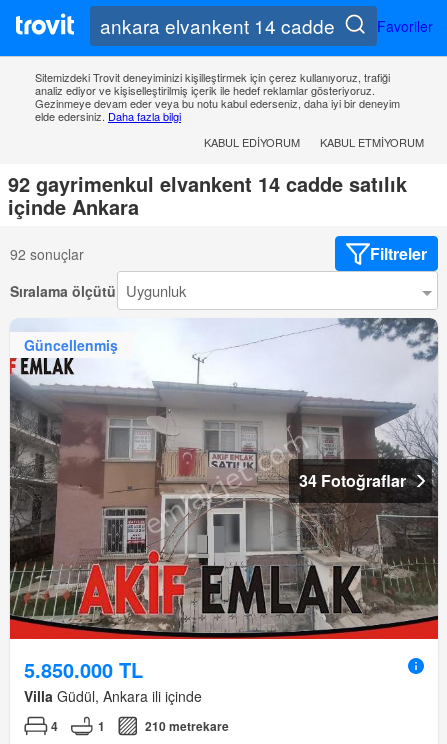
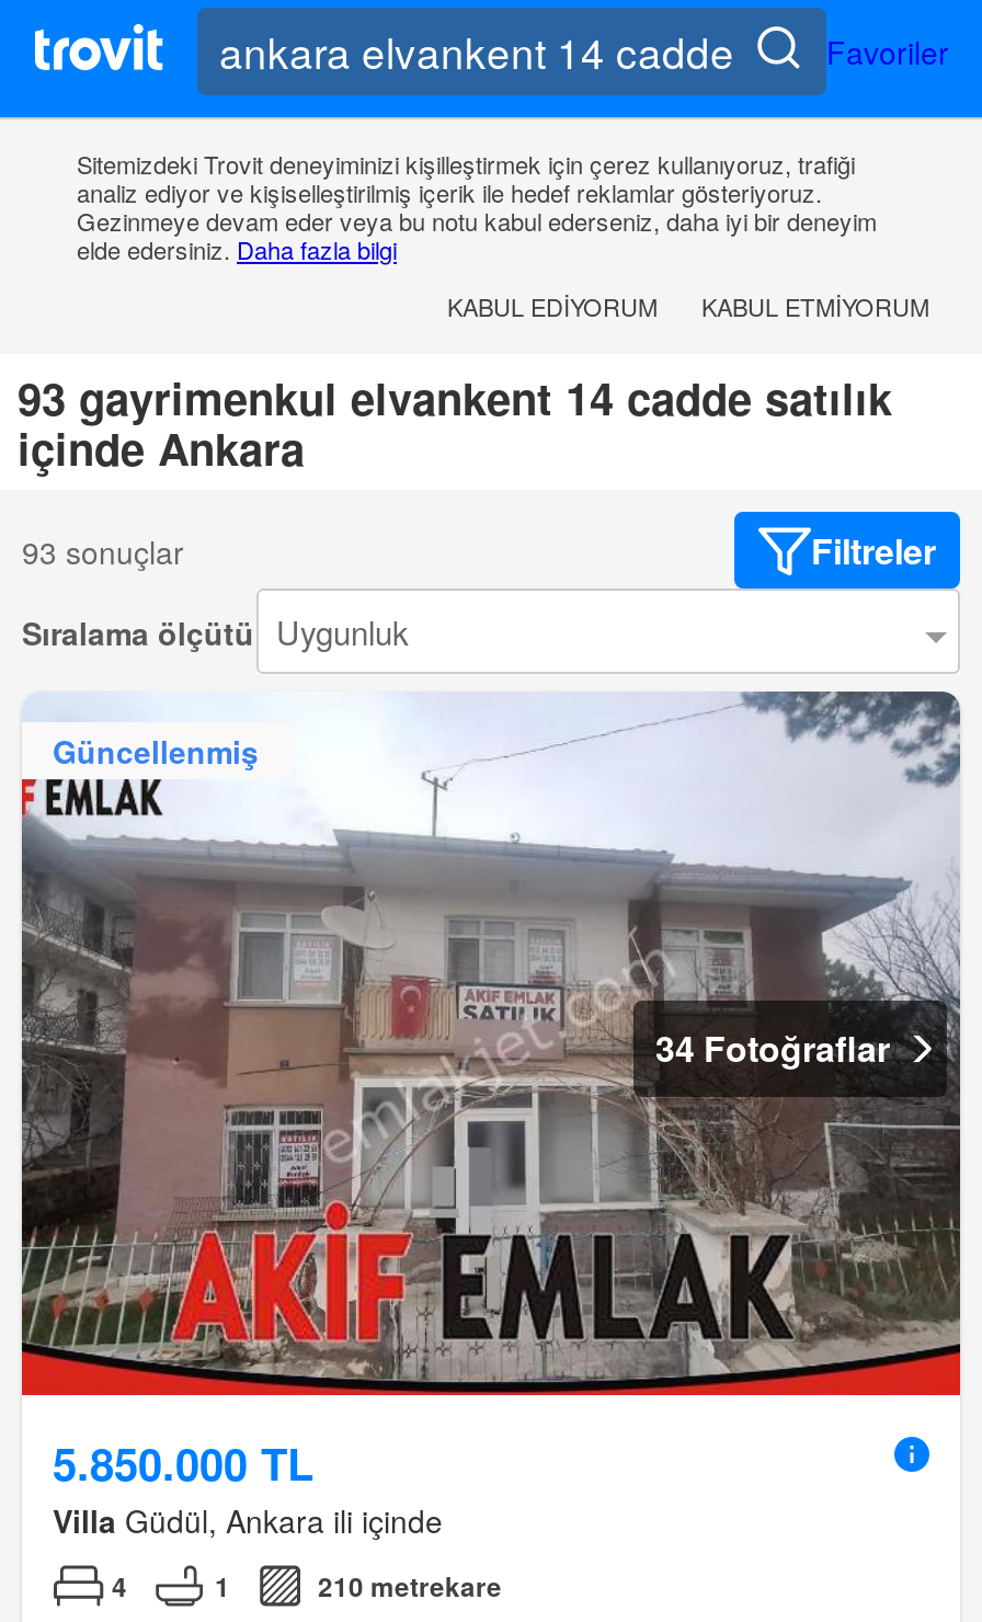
- 92 gayrimenkul elvankent 14 cadde satılık
+ 93 gayrimenkul elvankent 14 cadde satılık

- 92 sonuçlar
+ 93 sonuçlar
